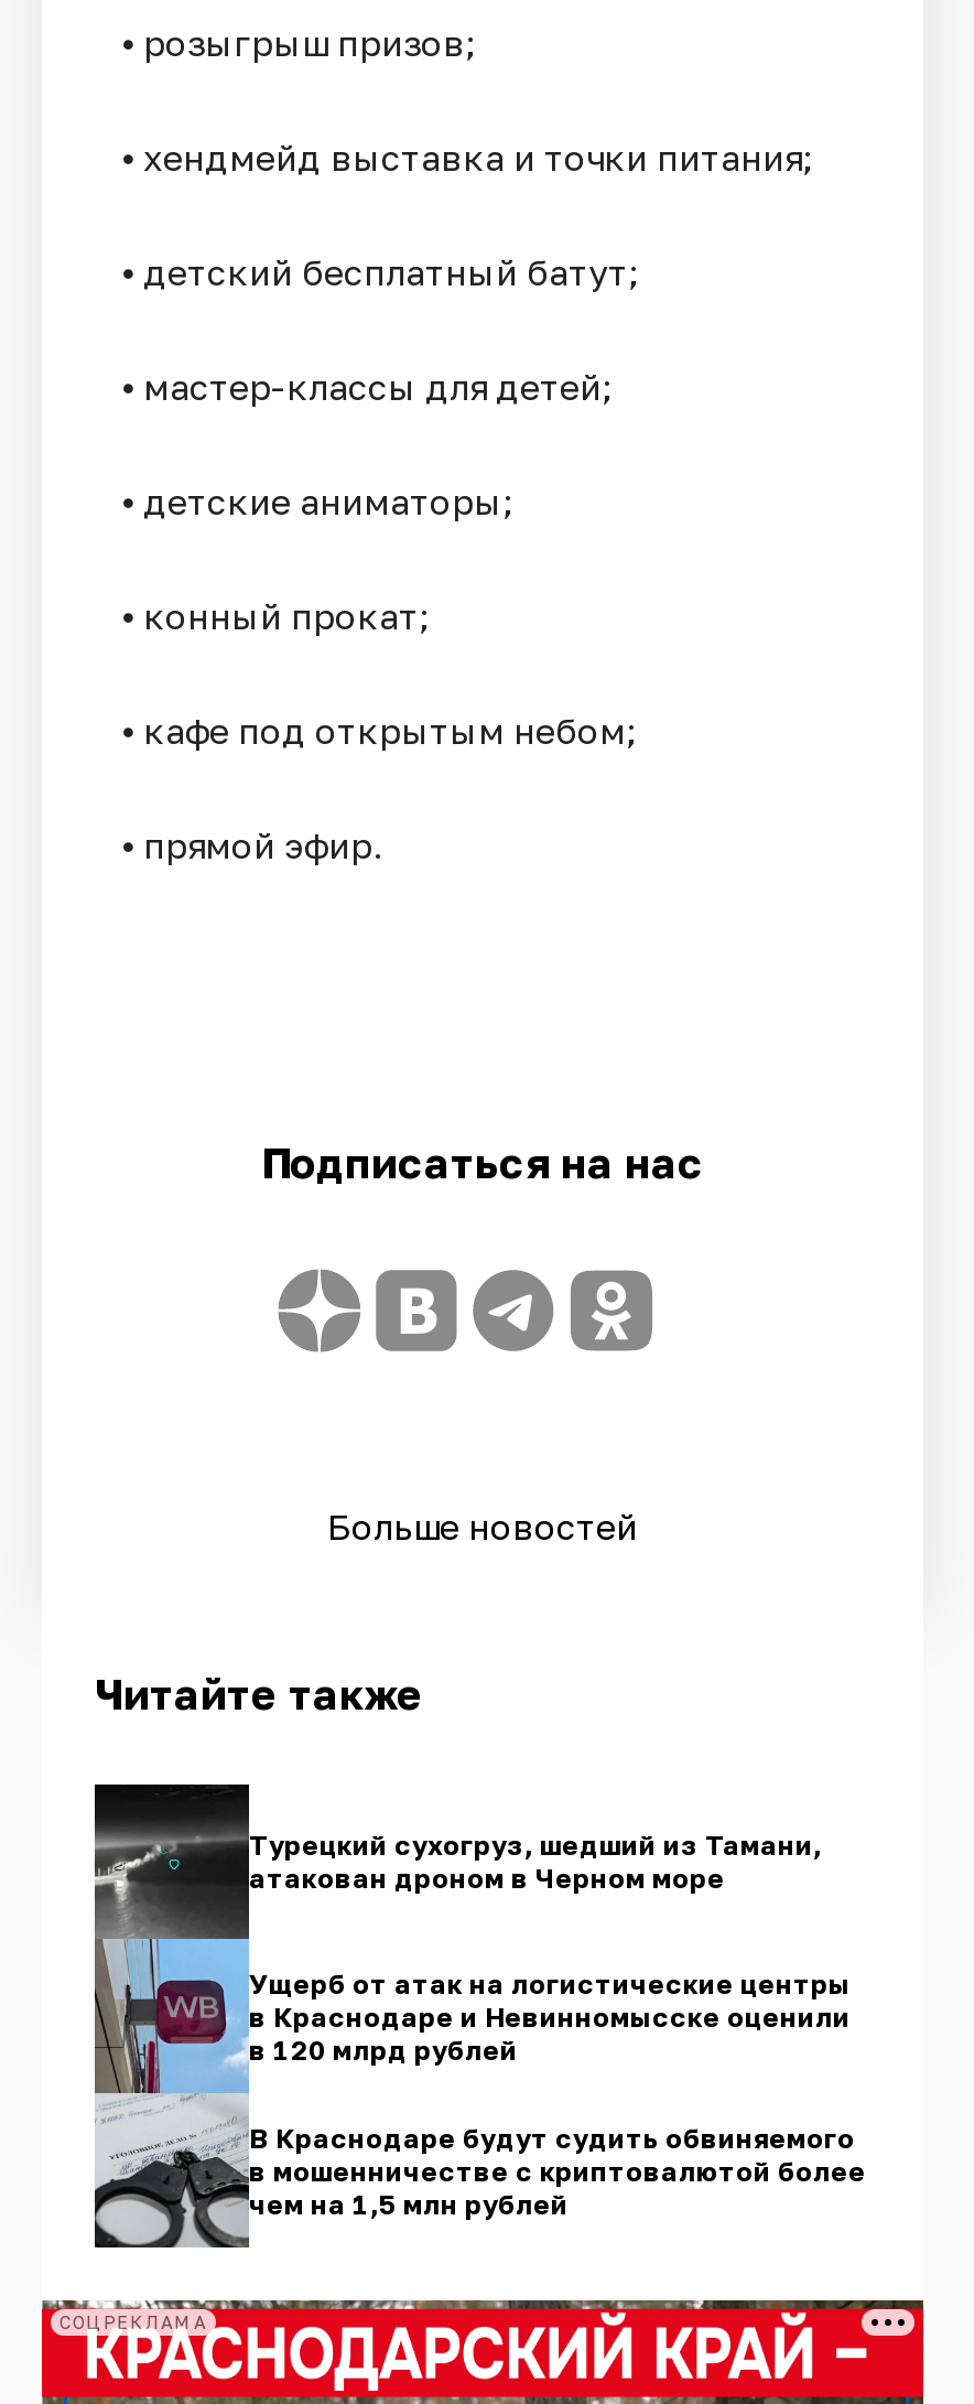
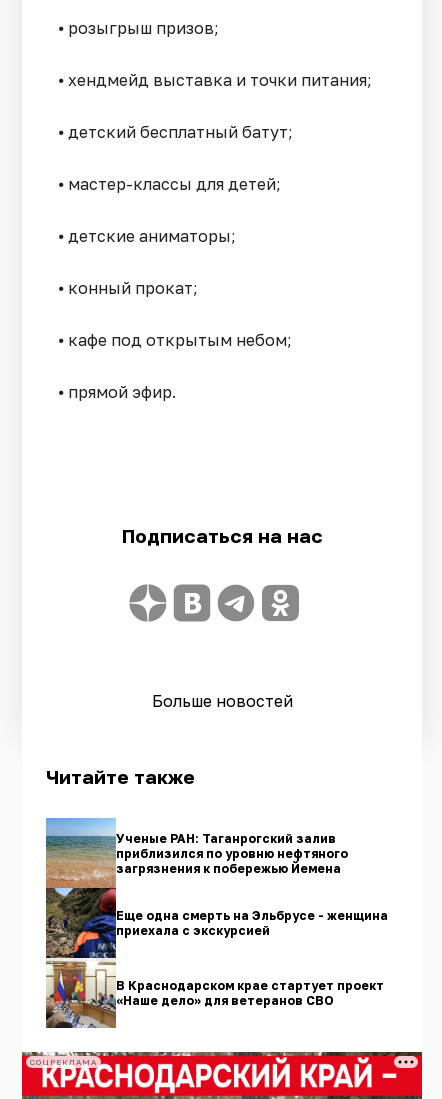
- [image]
- Турецкий сухогруз, шедший из Тамани,
- атакован дроном в Черном море
+ [image]
+ Ученые РАН: Таганрогский залив
+ приблизился по уровню нефтяного
+ загрязнения к побережью Йемена

- Ущерб от атак на логистические центры
- в Краснодаре и Невинномысске оценили
- в 120 млрд рублей
+ Еще одна смерть на Эльбрусе - женщина
+ приехала с экскурсией

- В Краснодаре будут судить обвиняемого
- в мошенничестве с криптовалютой более
- чем на 1,5 млн рублей
+ В Краснодарском крае стартует проект
+ «Наше дело» для ветеранов СВО
